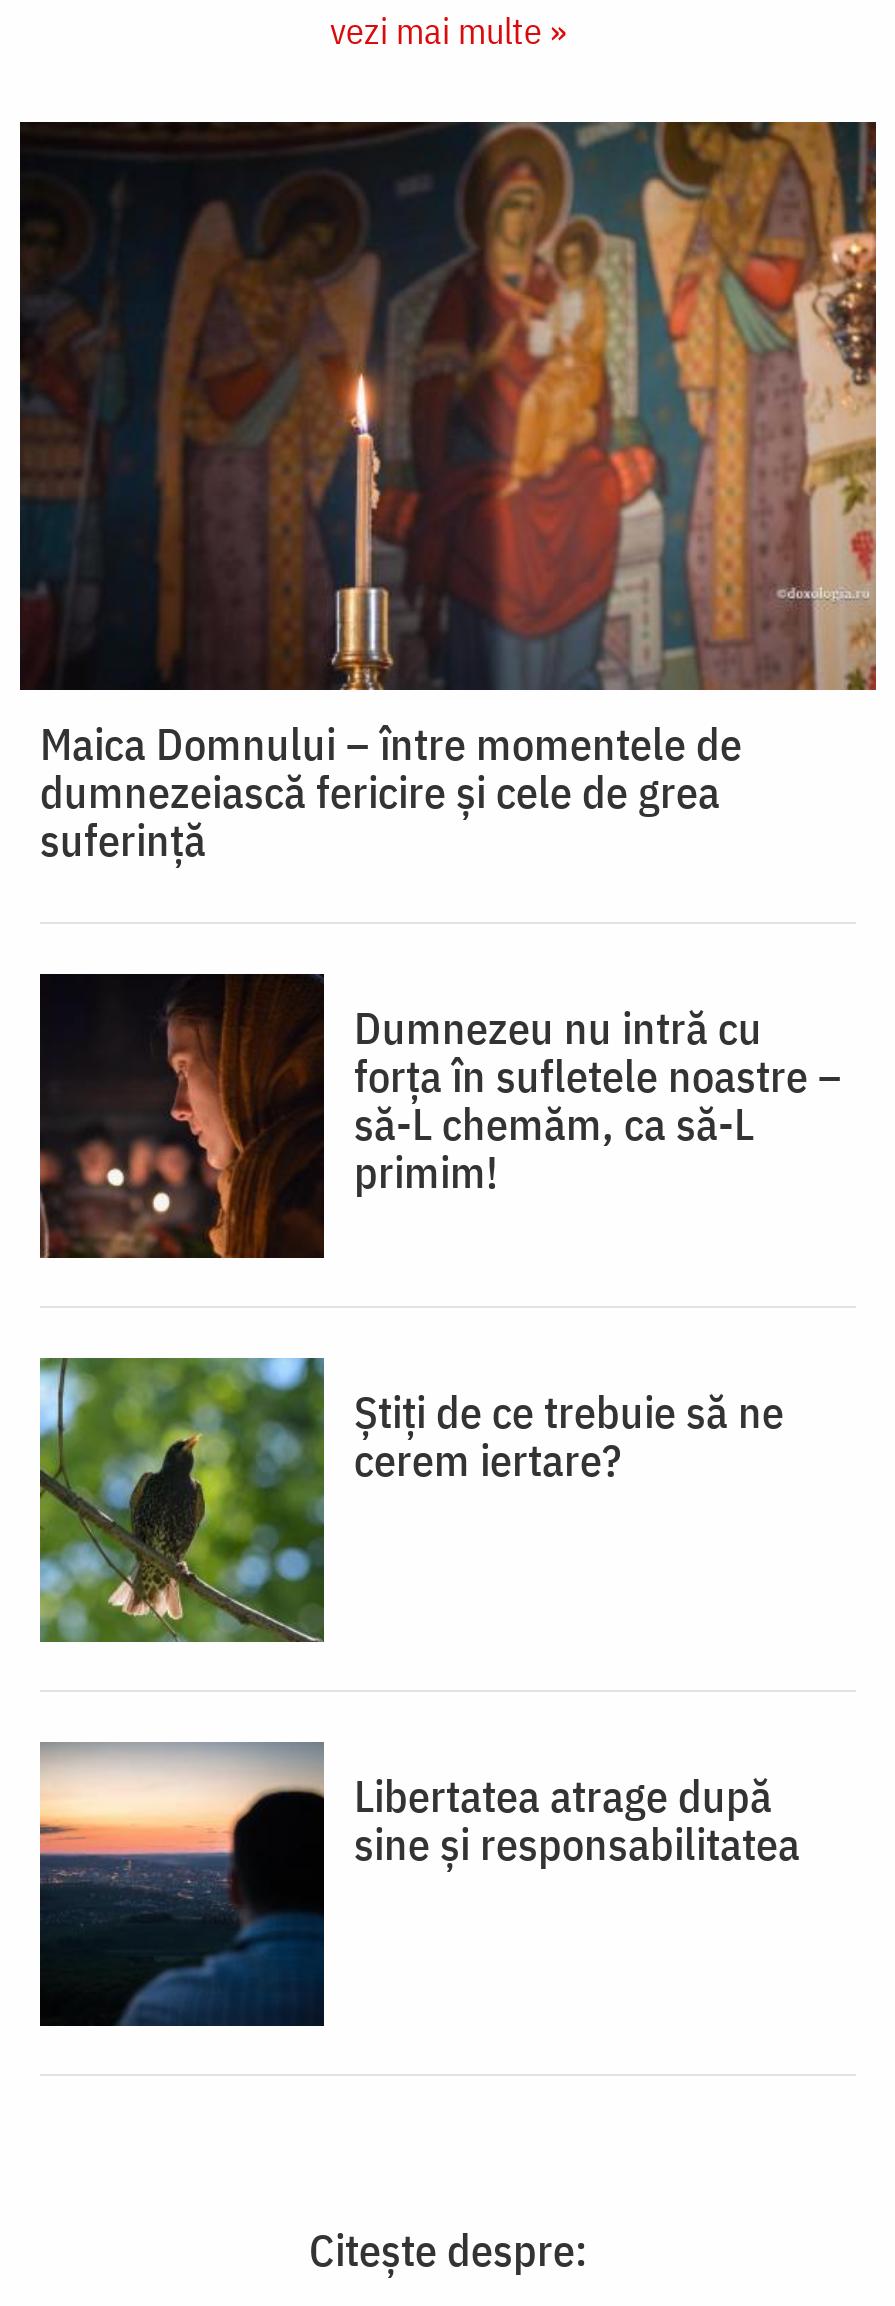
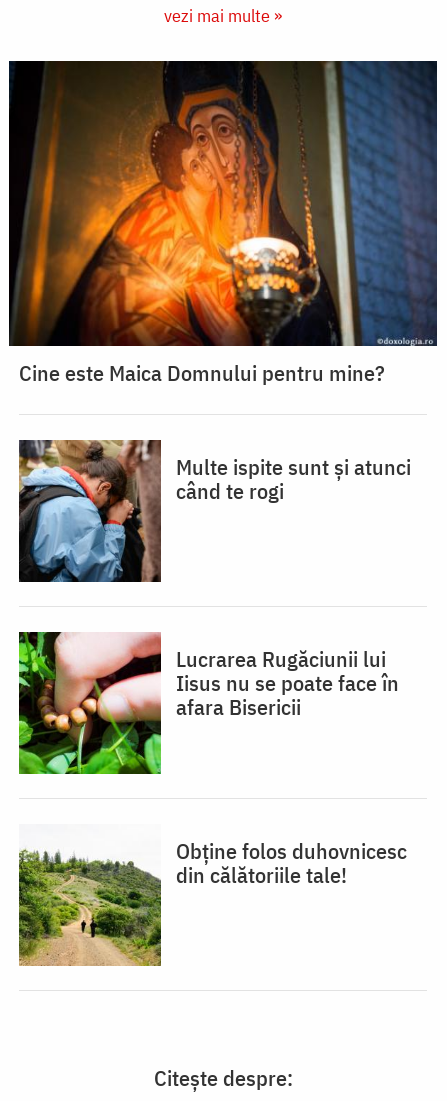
- [image]
- Maica Domnului – între momentele de
- dumnezeiască fericire și cele de grea
- suferință
+ [image]
+ Cine este Maica Domnului pentru mine?

- [image]
- Dumnezeu nu intră cu
- forța în sufletele noastre –
- să-L chemăm, ca să-L
- primim!
+ [image]
+ Multe ispite sunt și atunci
+ când te rogi

- [image]
- Știți de ce trebuie să ne
- cerem iertare?
+ [image]
+ Lucrarea Rugăciunii lui
+ Iisus nu se poate face în
+ afara Bisericii

- [image]
- Libertatea atrage după
- sine și responsabilitatea
+ [image]
+ Obține folos duhovnicesc
+ din călătoriile tale!
